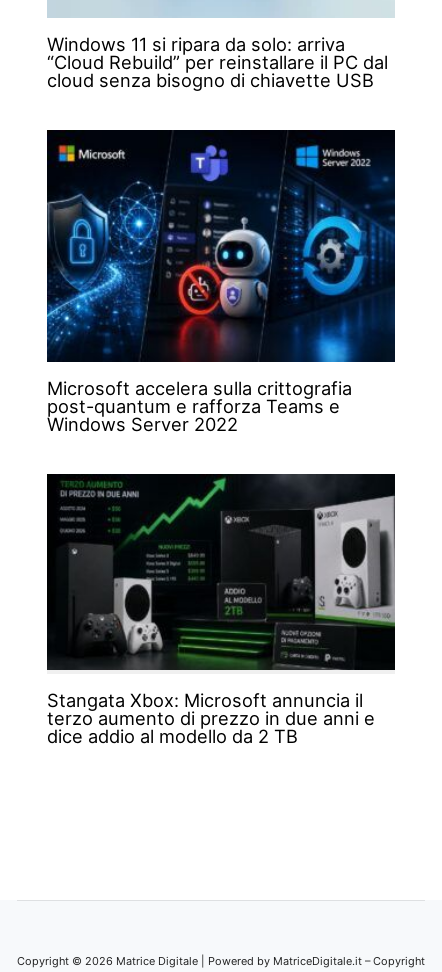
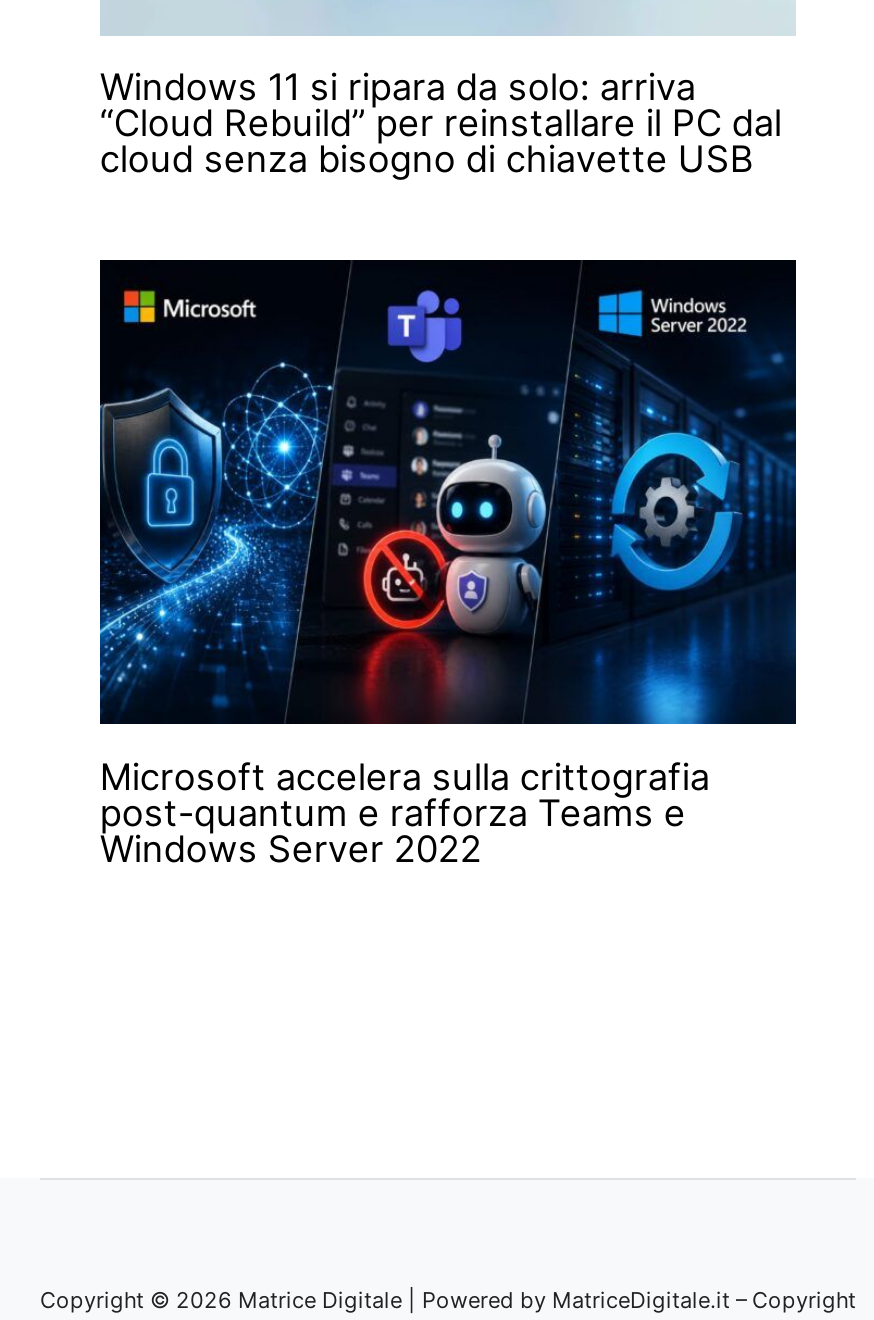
- [image]
- Stangata Xbox: Microsoft annuncia il
- terzo aumento di prezzo in due anni e
- dice addio al modello da 2 TB
